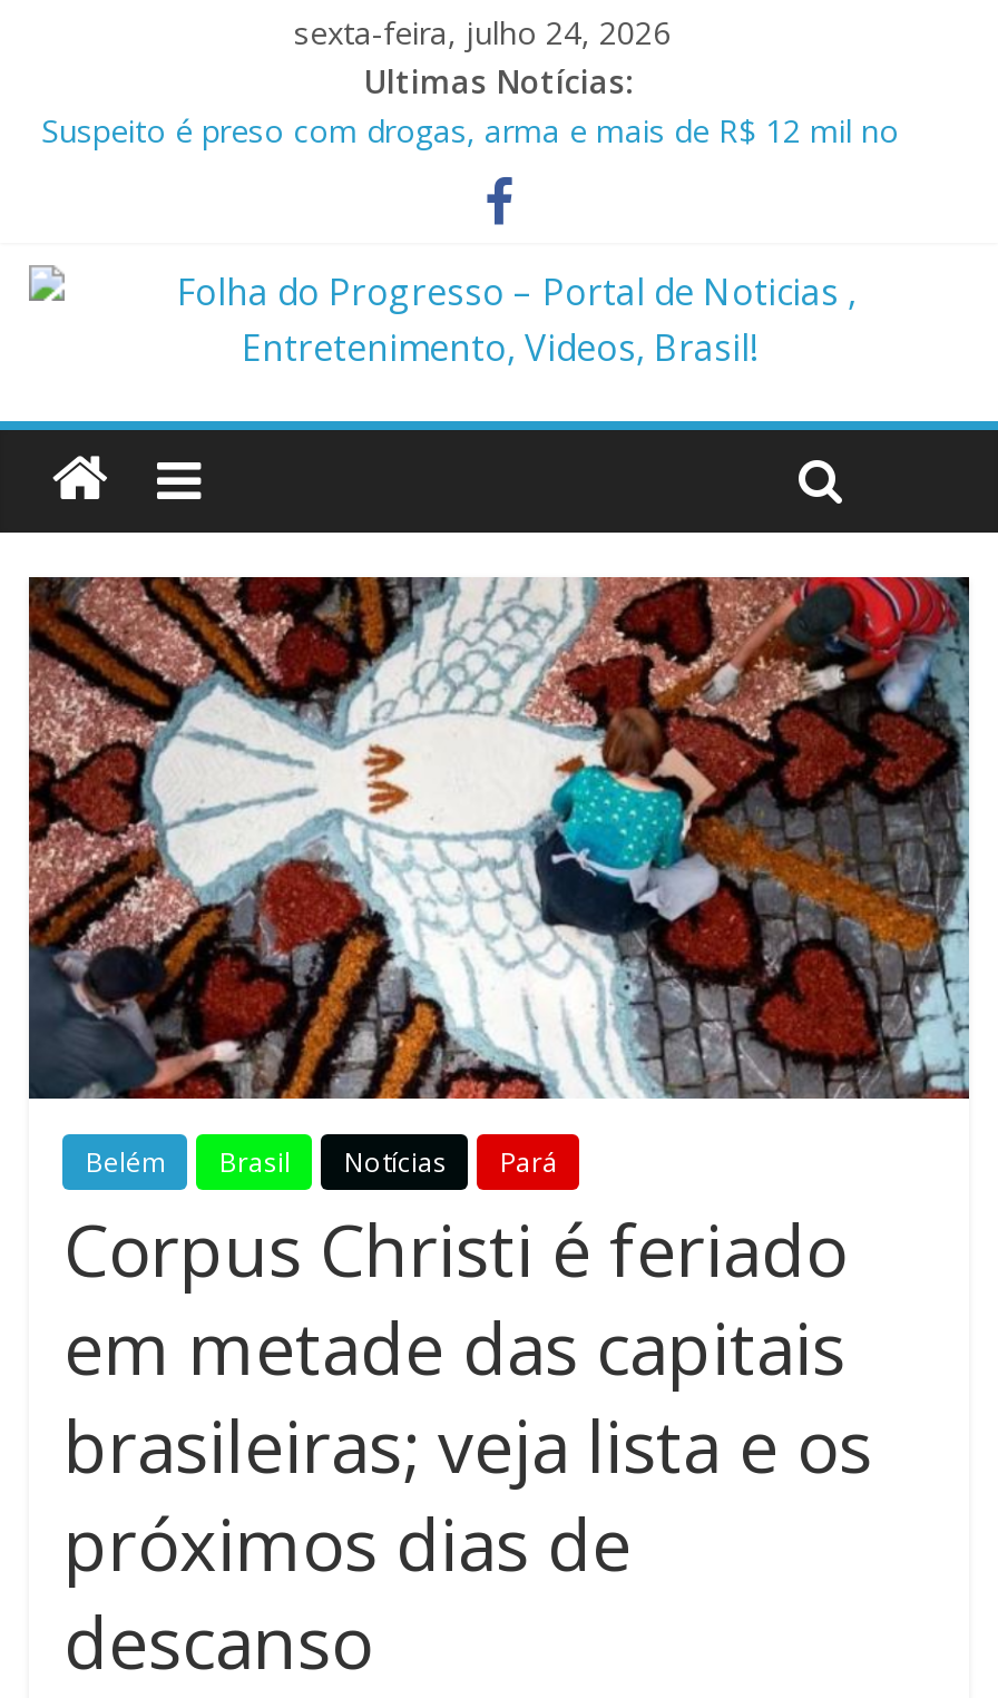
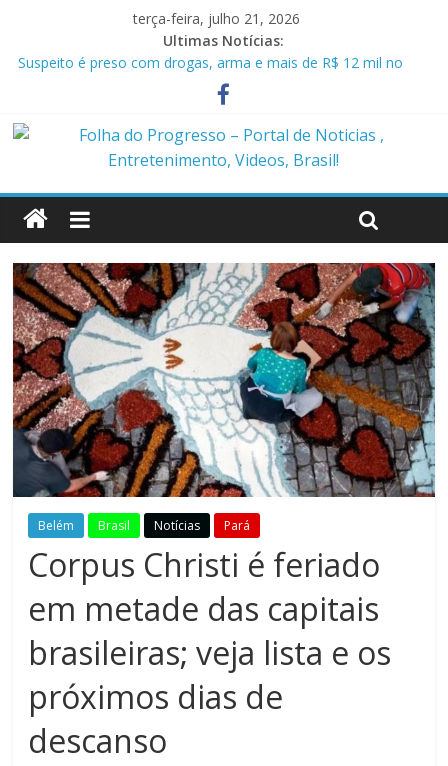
- sexta-feira, julho 24, 2026
+ terça-feira, julho 21, 2026
